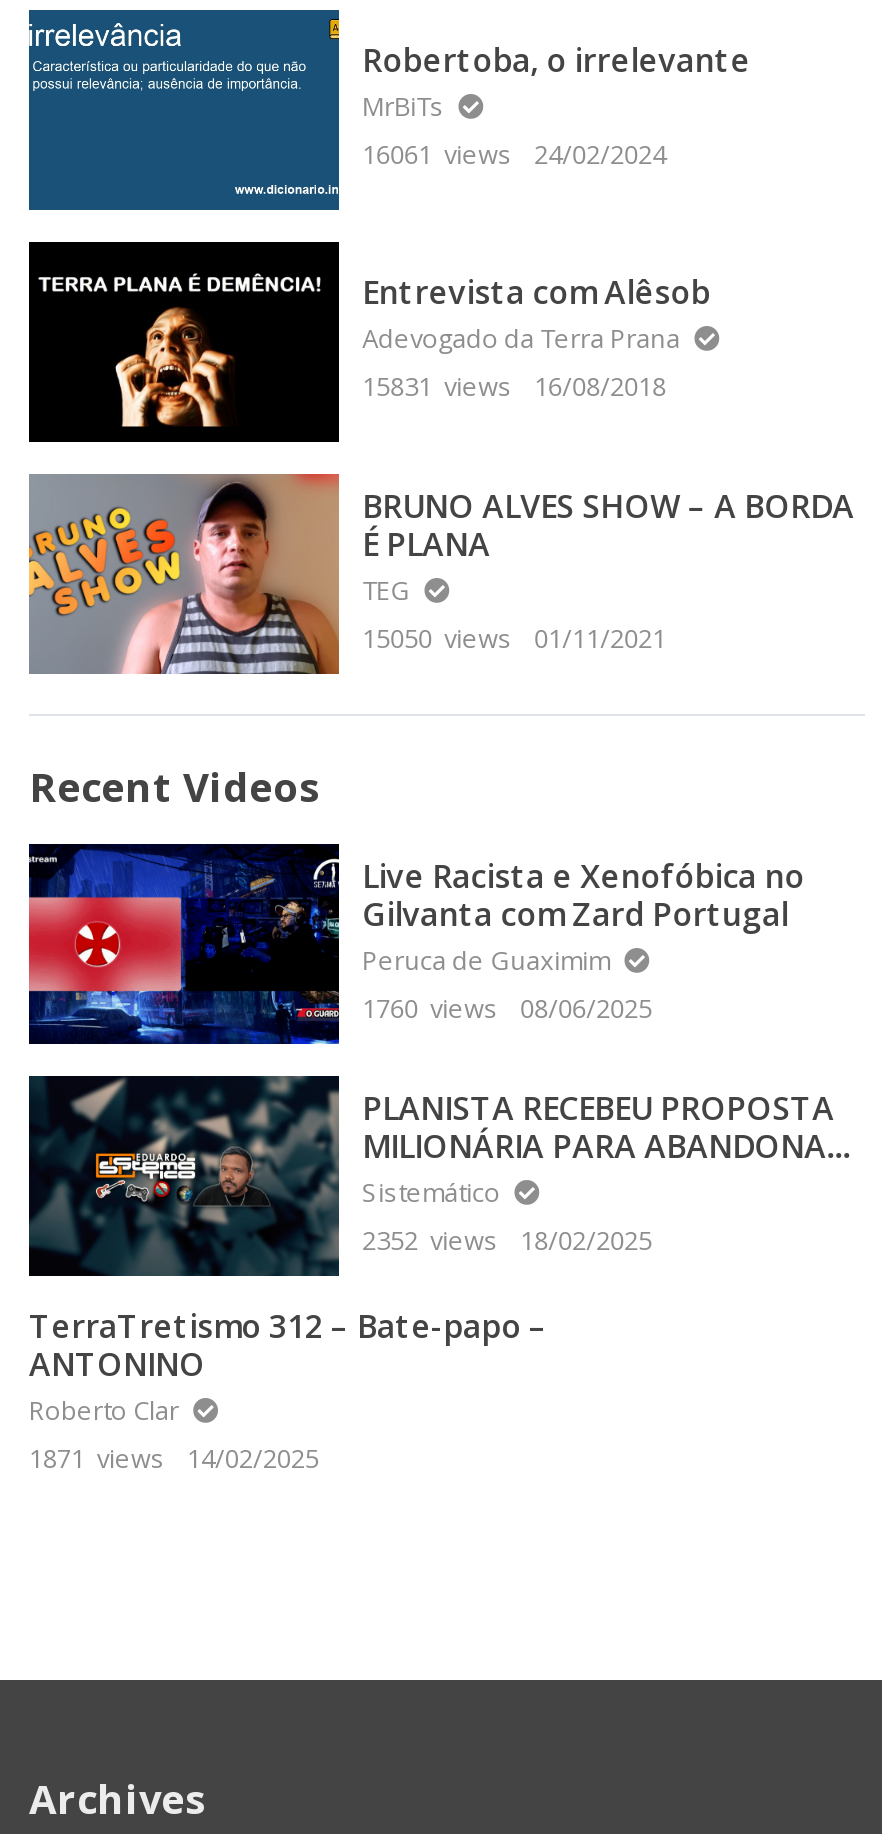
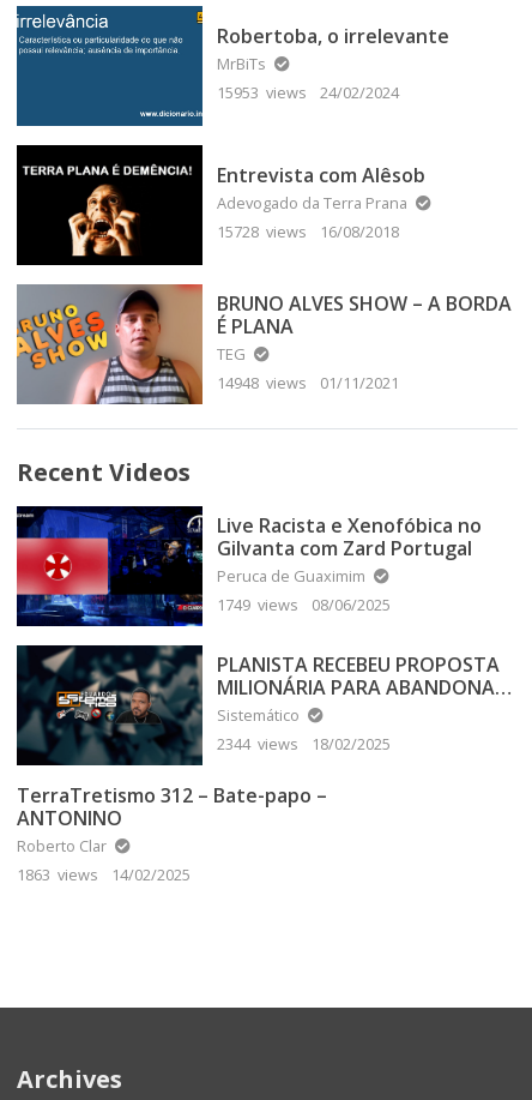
- 16061 views 24/02/2024
+ 15953 views 24/02/2024

- 15831 views 16/08/2018
+ 15728 views 16/08/2018

- 15050 views 01/11/2021
+ 14948 views 01/11/2021

- 1760 views 08/06/2025
+ 1749 views 08/06/2025

- 2352 views 18/02/2025
+ 2344 views 18/02/2025

- 1871 views 14/02/2025
+ 1863 views 14/02/2025
